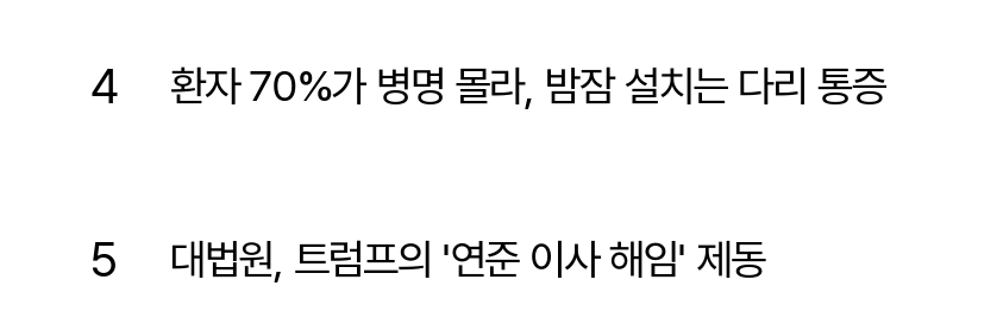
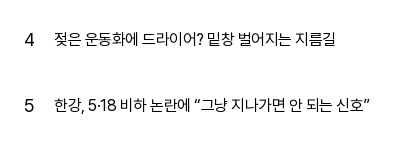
- 환자 70%가 병명 몰라, 밤잠 설치는 다리 통증
+ 젖은 운동화에 드라이어? 밑창 벌어지는 지름길

- 대법원, 트럼프의 '연준 이사 해임' 제동
+ 한강, 5·18 비하 논란에 “그냥 지나가면 안 되는 신호”
